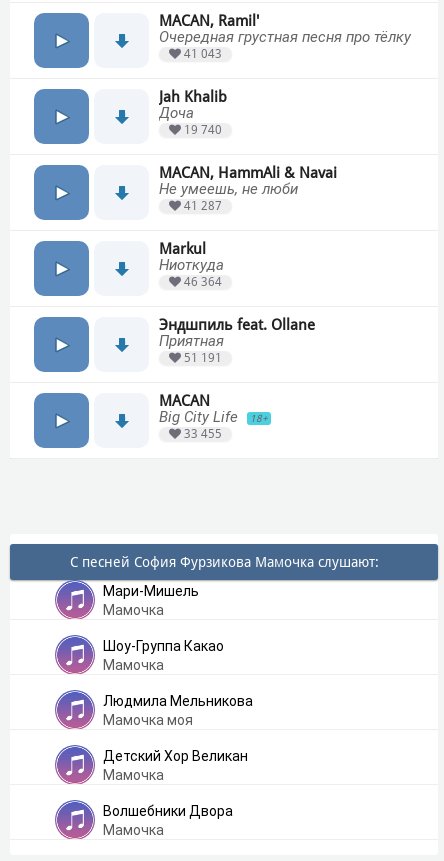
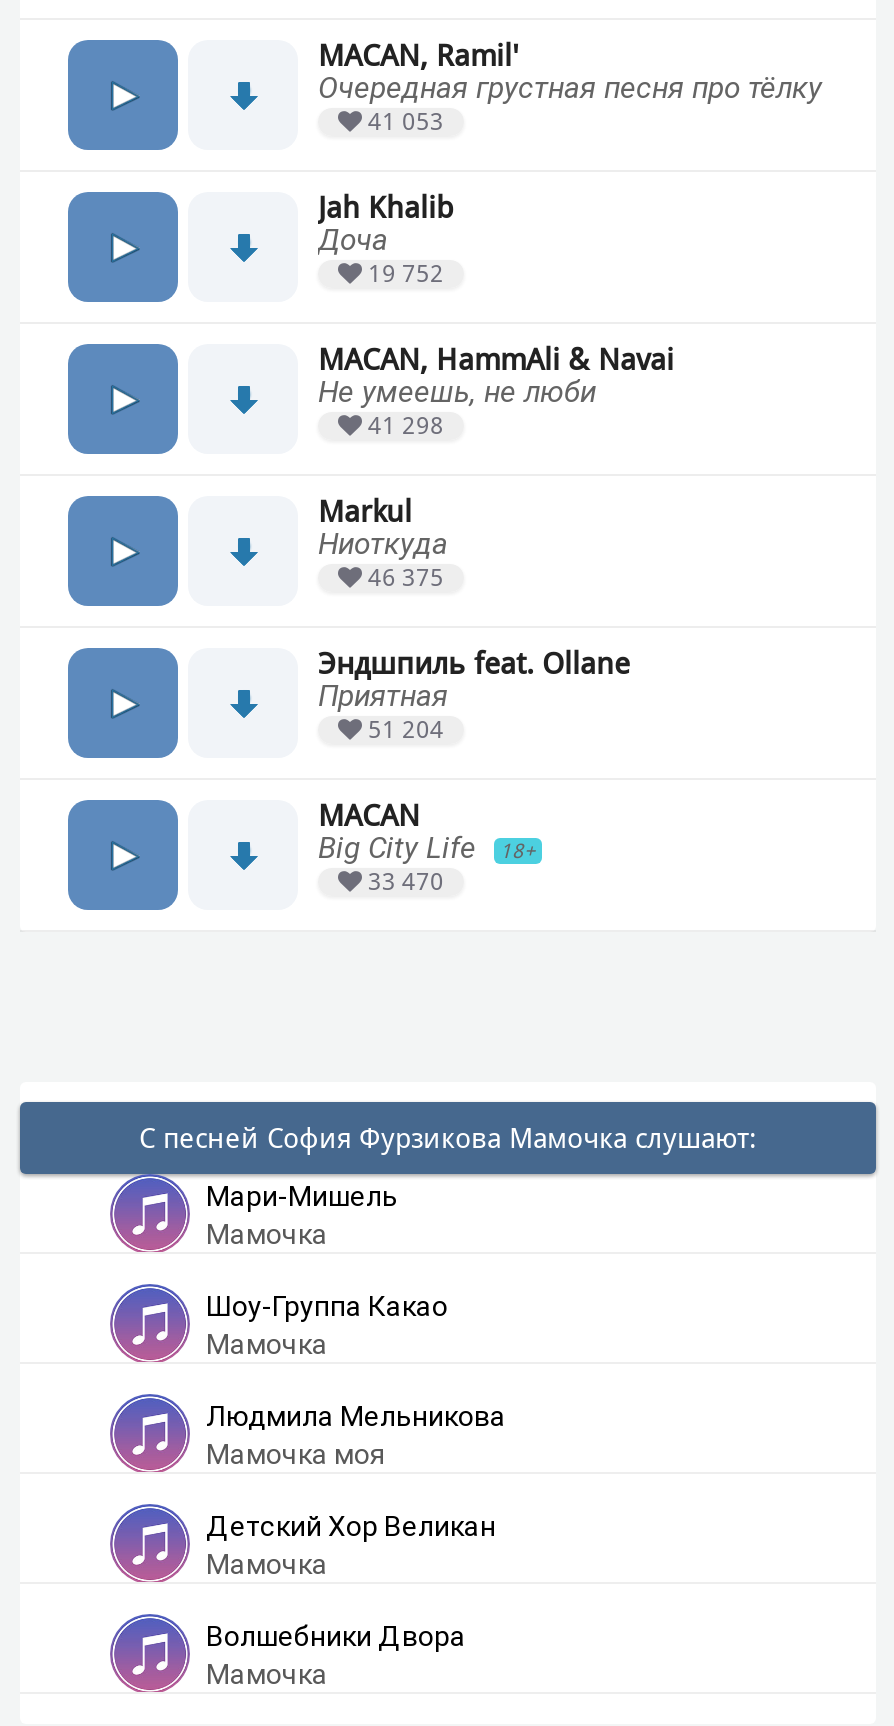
- 41 043
+ 41 053

- 19 740
+ 19 752

- 41 287
+ 41 298

- 46 364
+ 46 375

- 51 191
+ 51 204

- 33 455
+ 33 470
